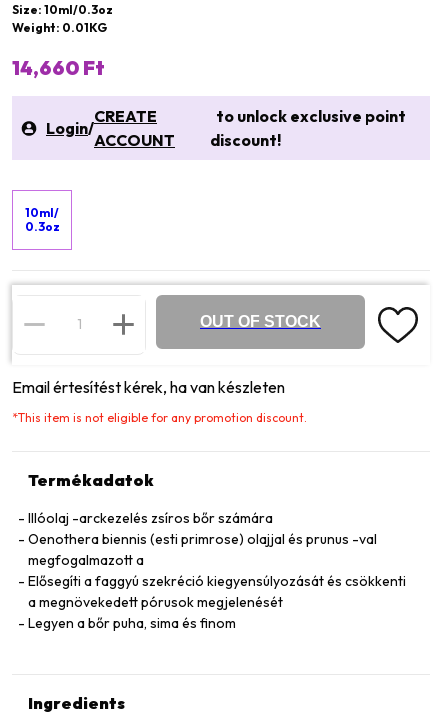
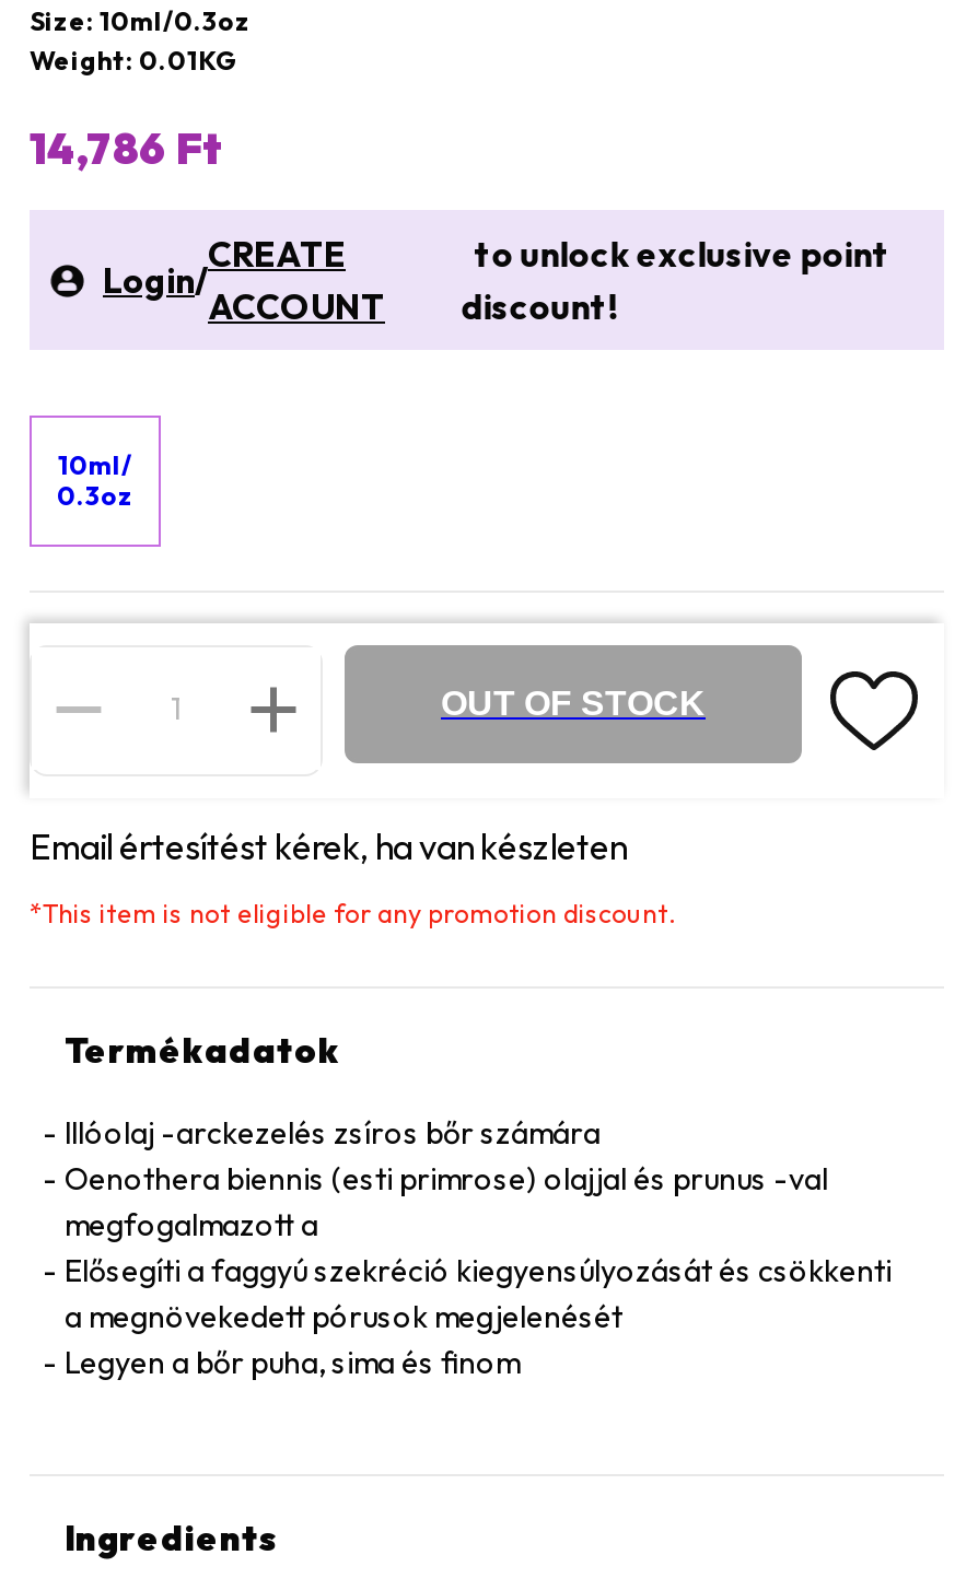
- 14,660 Ft
+ 14,786 Ft
